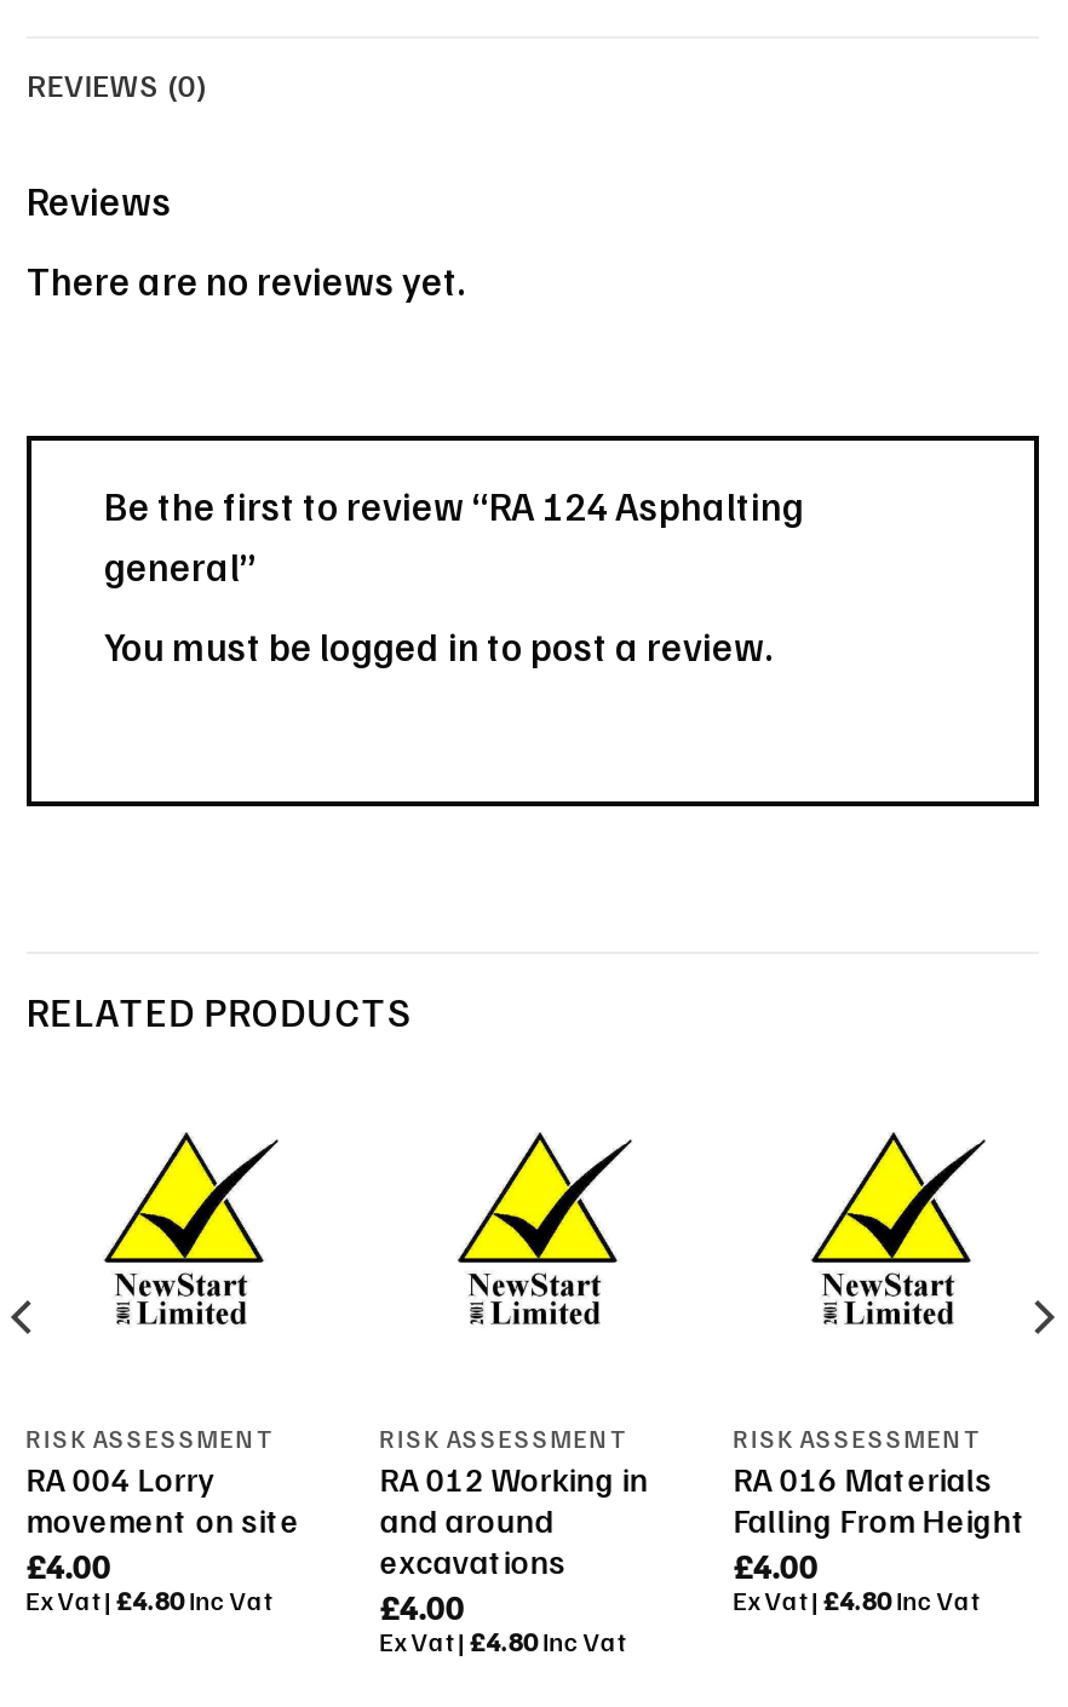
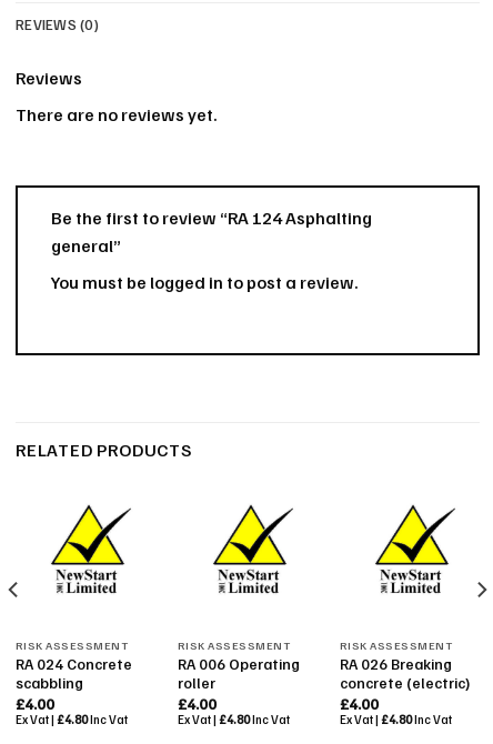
- RA 004 Lorry
- movement on site
+ RA 024 Concrete
+ scabbling

- RA 012 Working in
- and around
- excavations
+ RA 006 Operating
+ roller

- RA 016 Materials
- Falling From Height
+ RA 026 Breaking
+ concrete (electric)
